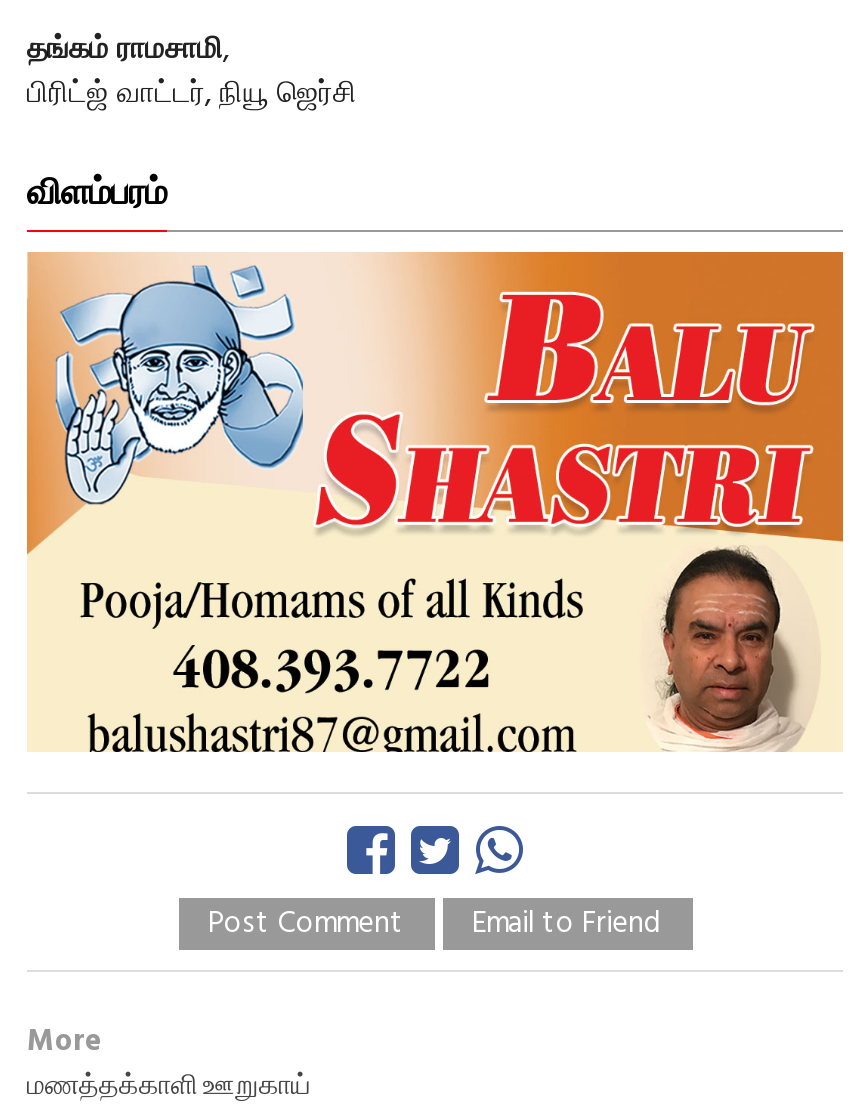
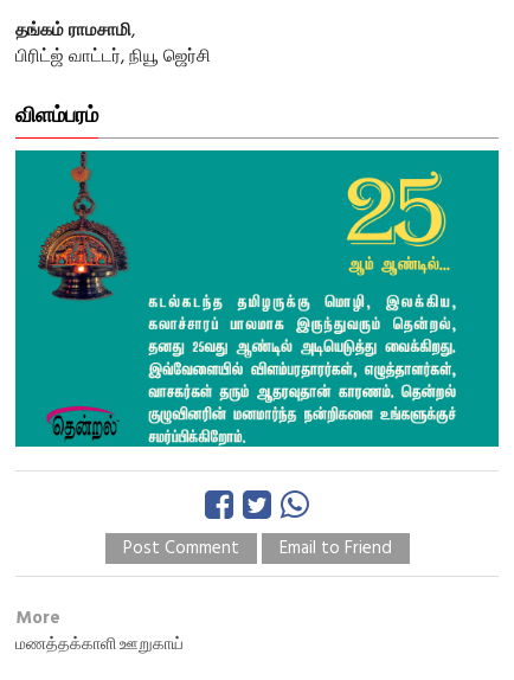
- [image]
+ [image]
